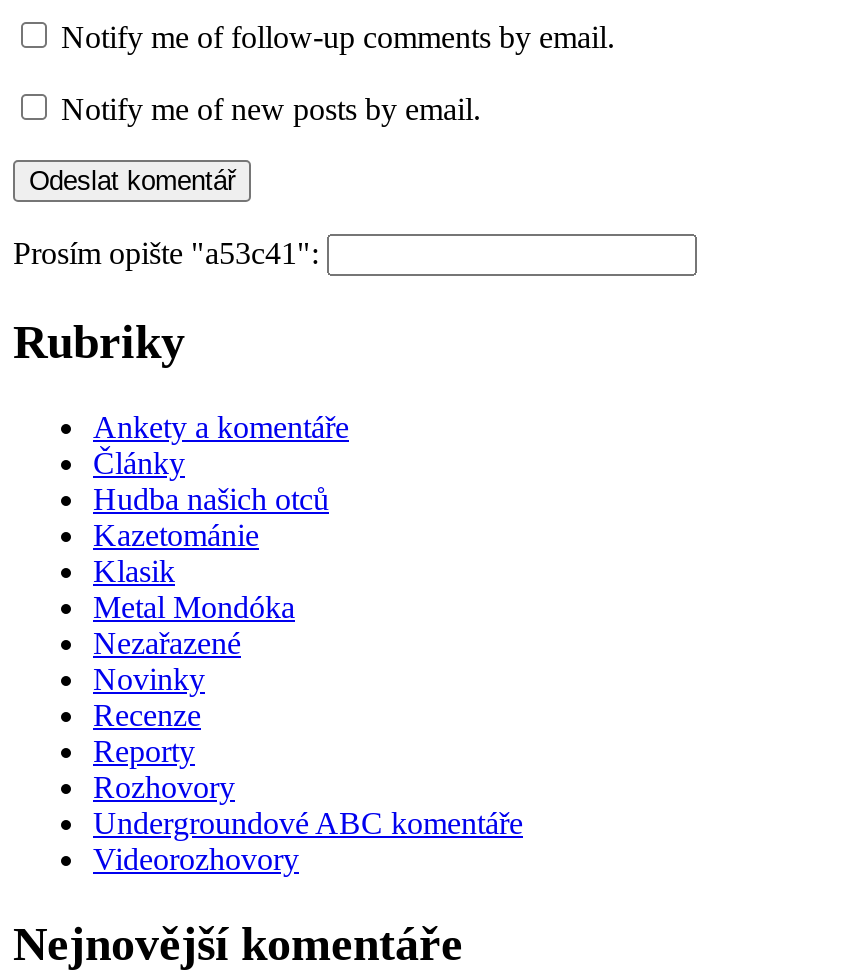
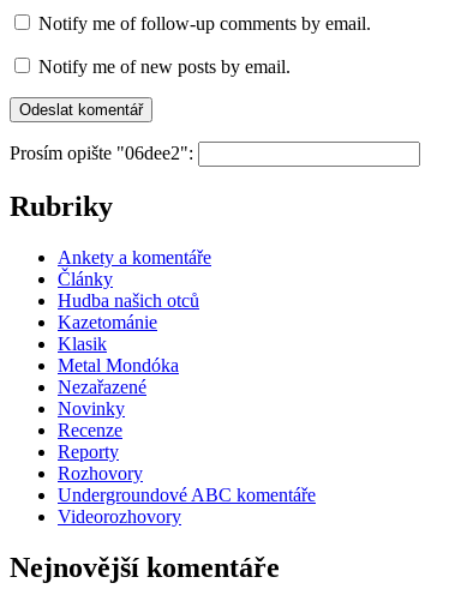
- Prosím opište "a53c41":
+ Prosím opište "06dee2":
